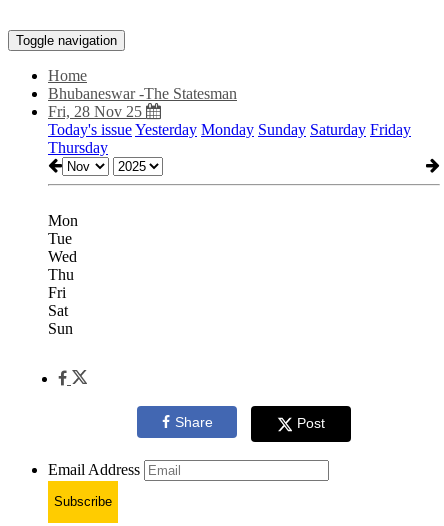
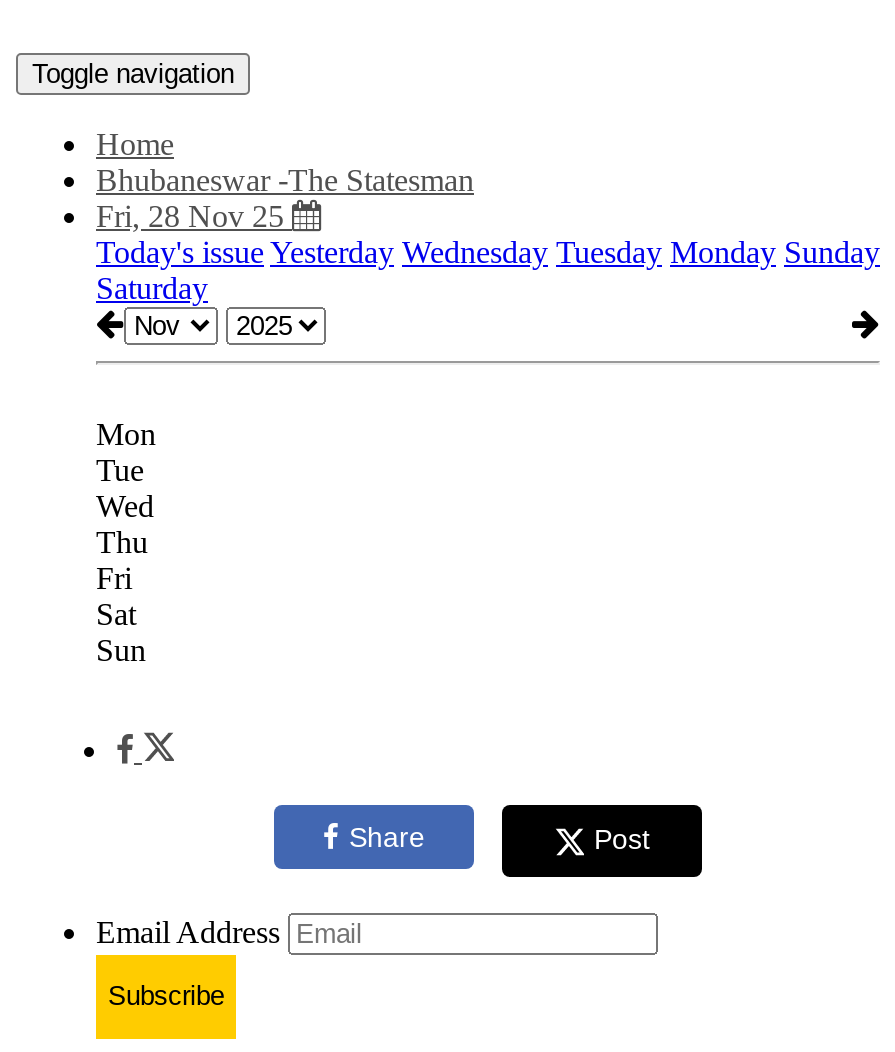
- Today's issue Yesterday Monday Sunday Saturday Friday
- Thursday
+ Today's issue Yesterday Wednesday Tuesday Monday Sunday
+ Saturday
